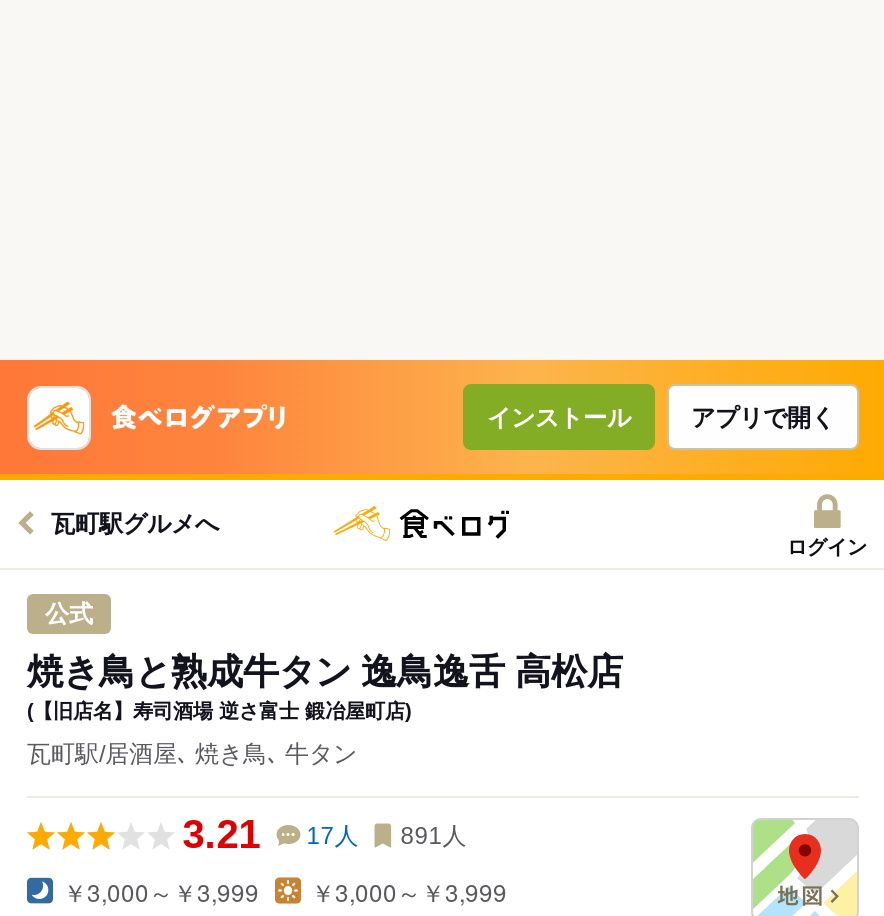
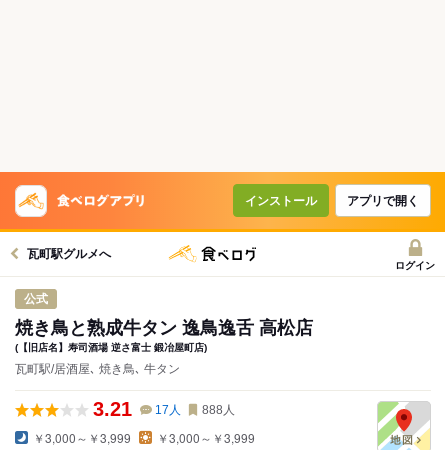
- 3.21 17人 891人
+ 3.21 17人 888人
